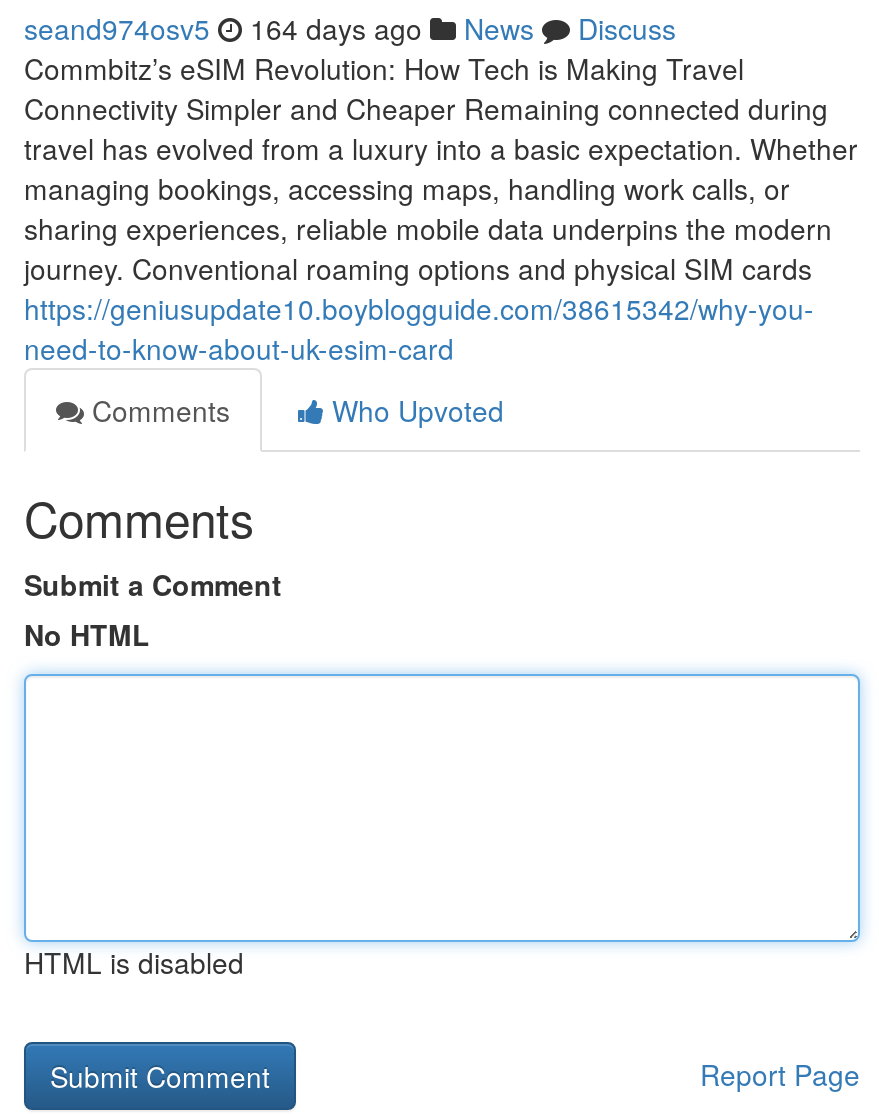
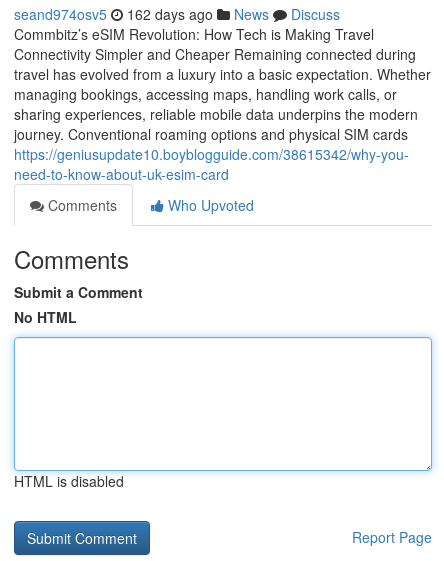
- seand974osv5 164 days ago News Discuss
+ seand974osv5 162 days ago News Discuss
